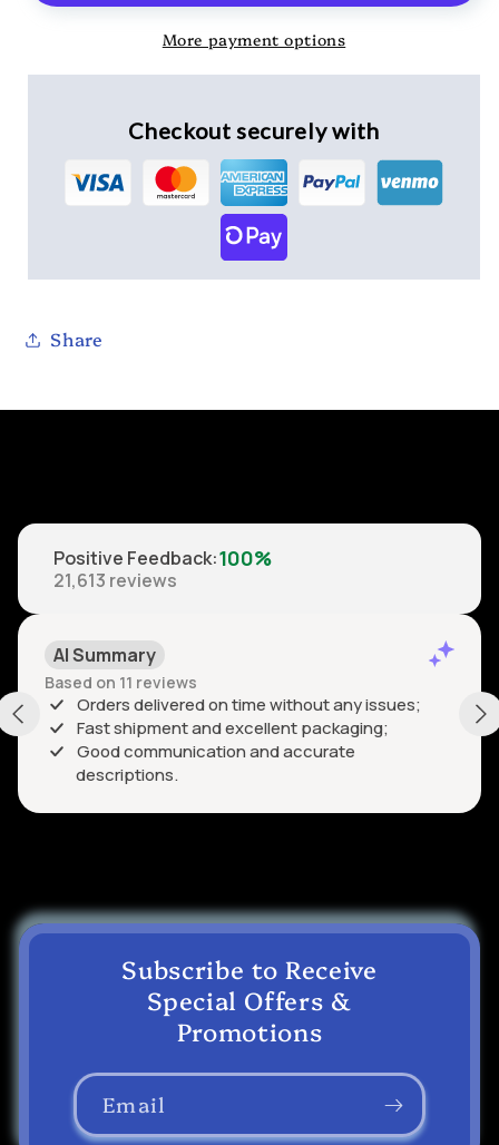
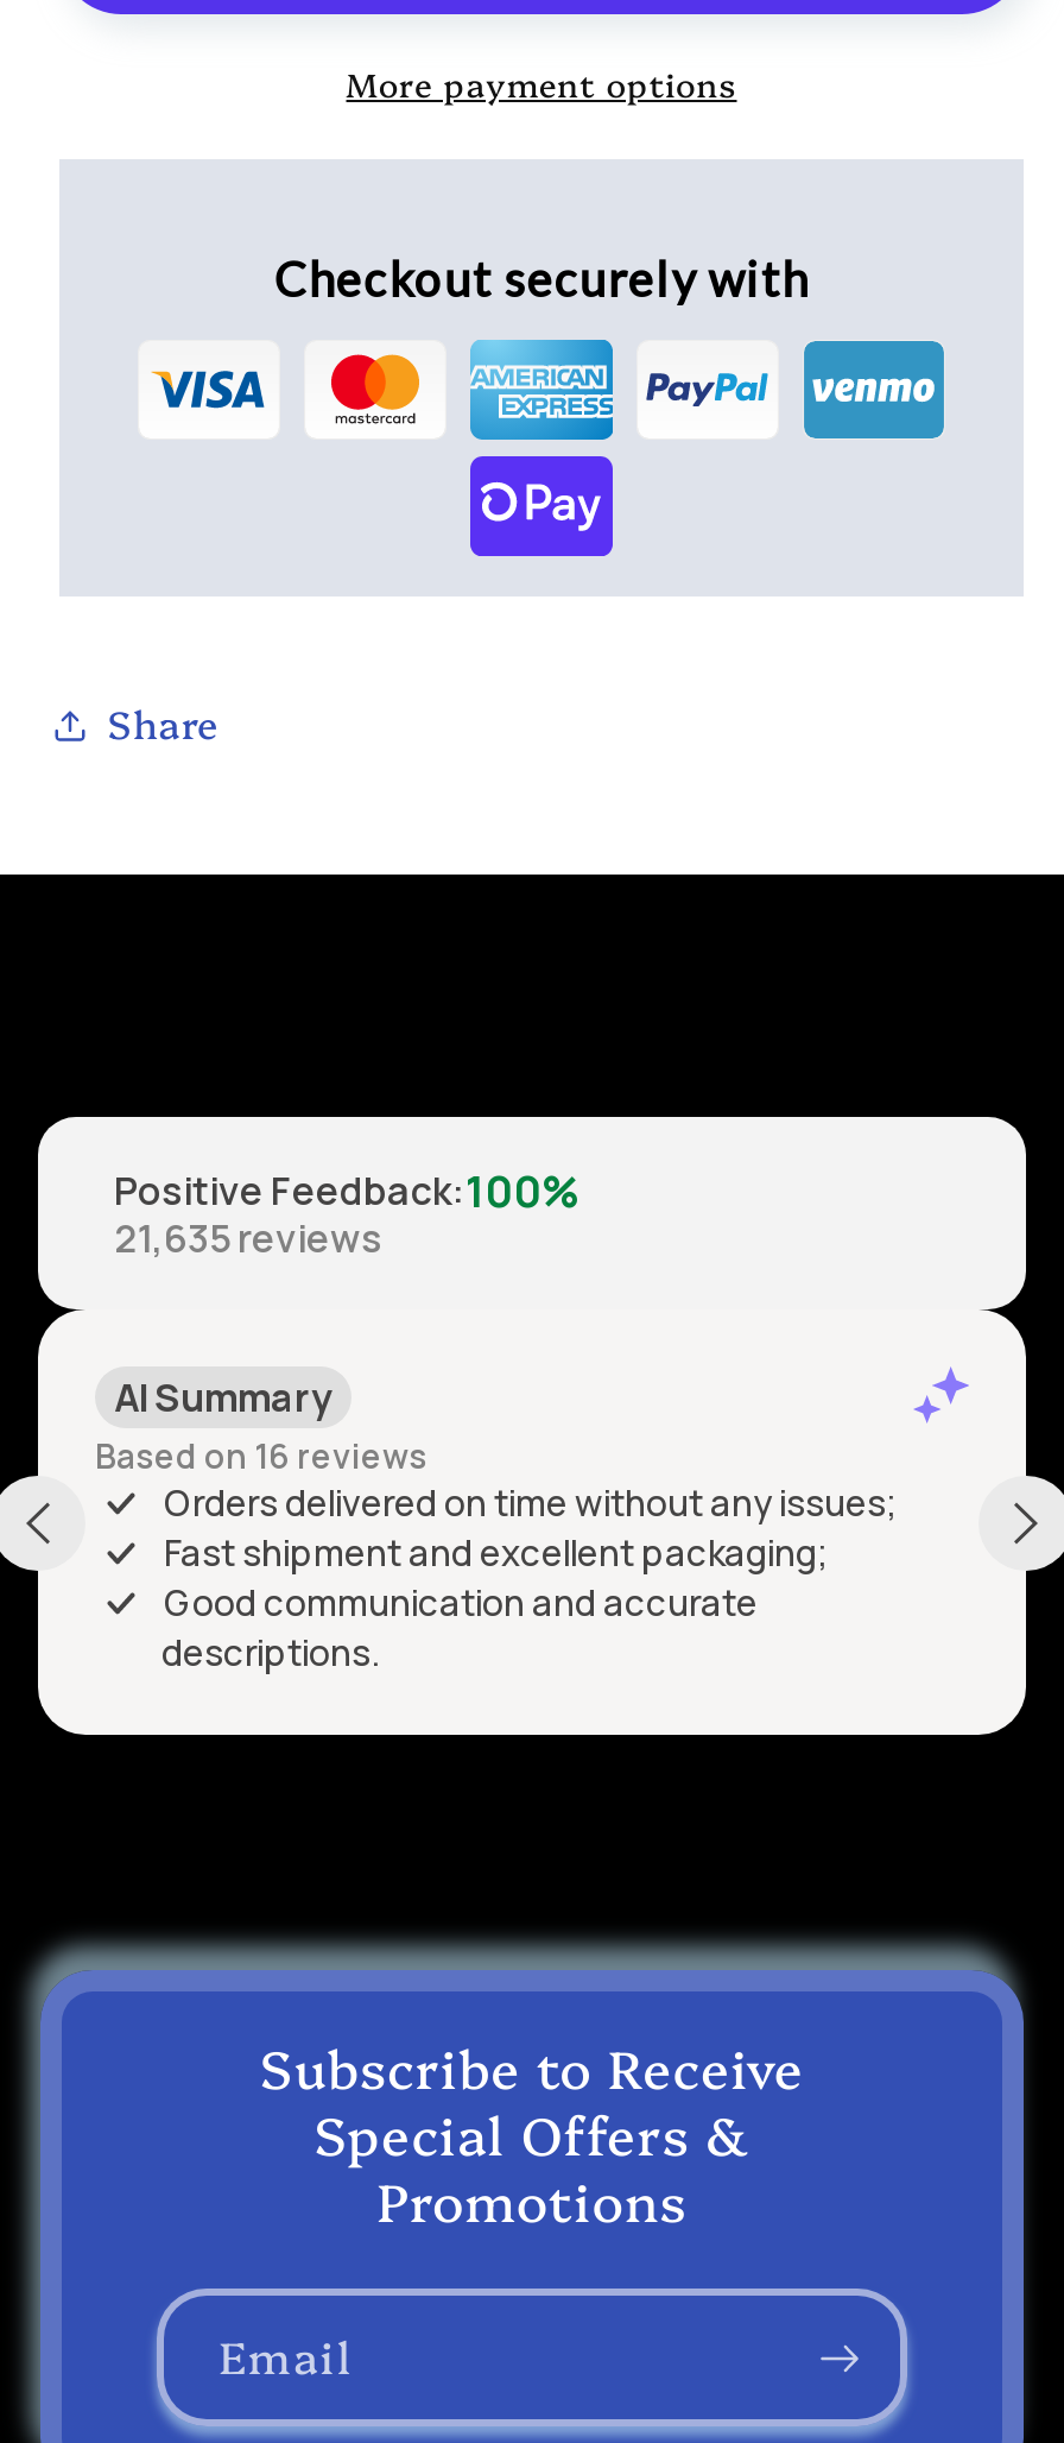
- 21,613 reviews
+ 21,635 reviews

- Based on 11 reviews
+ Based on 16 reviews
